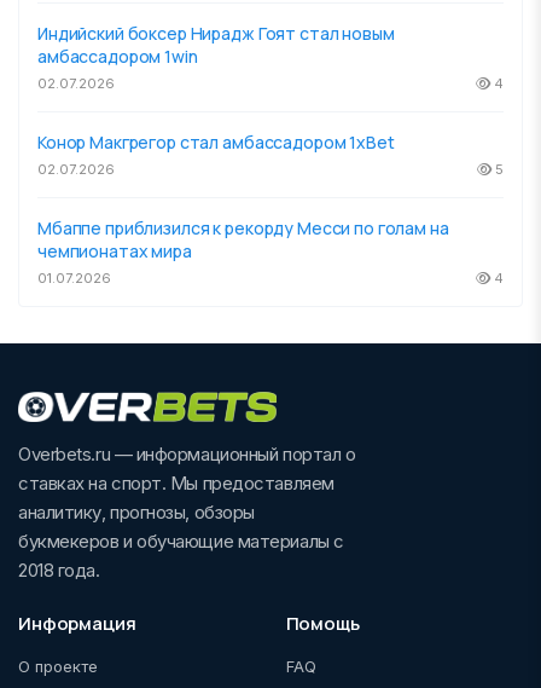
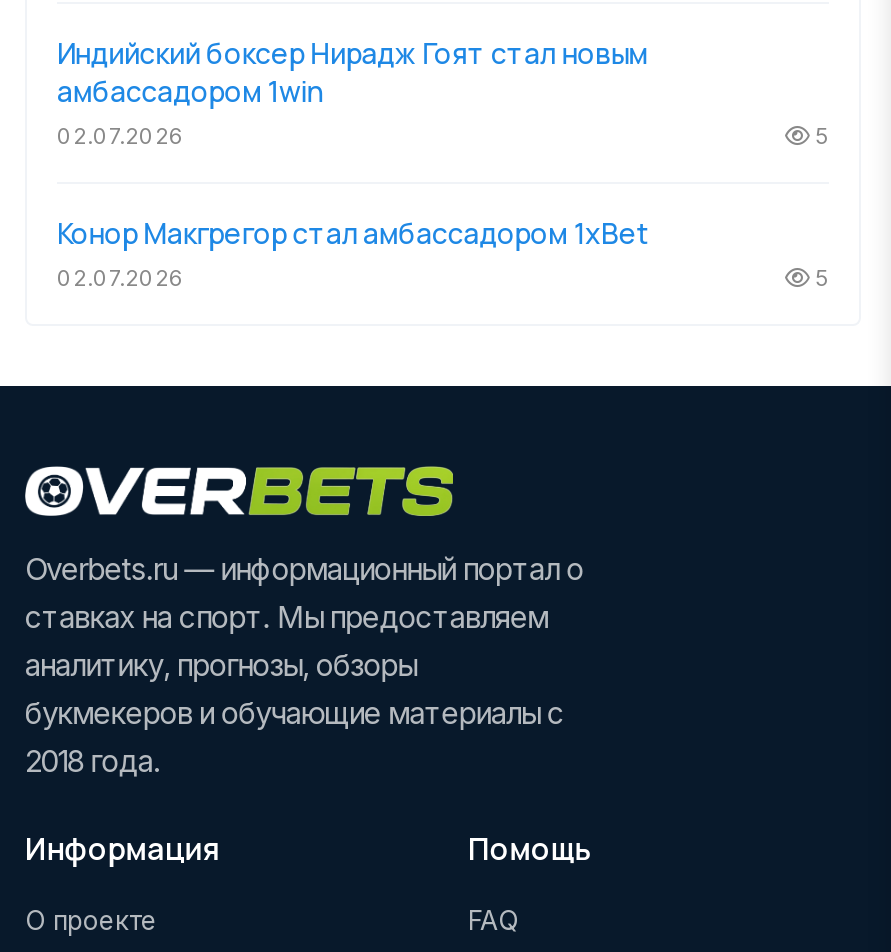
- 4
+ 5

- Мбаппе приблизился к рекорду Месси по голам на
- чемпионатах мира
- 01.07.2026
- 4
